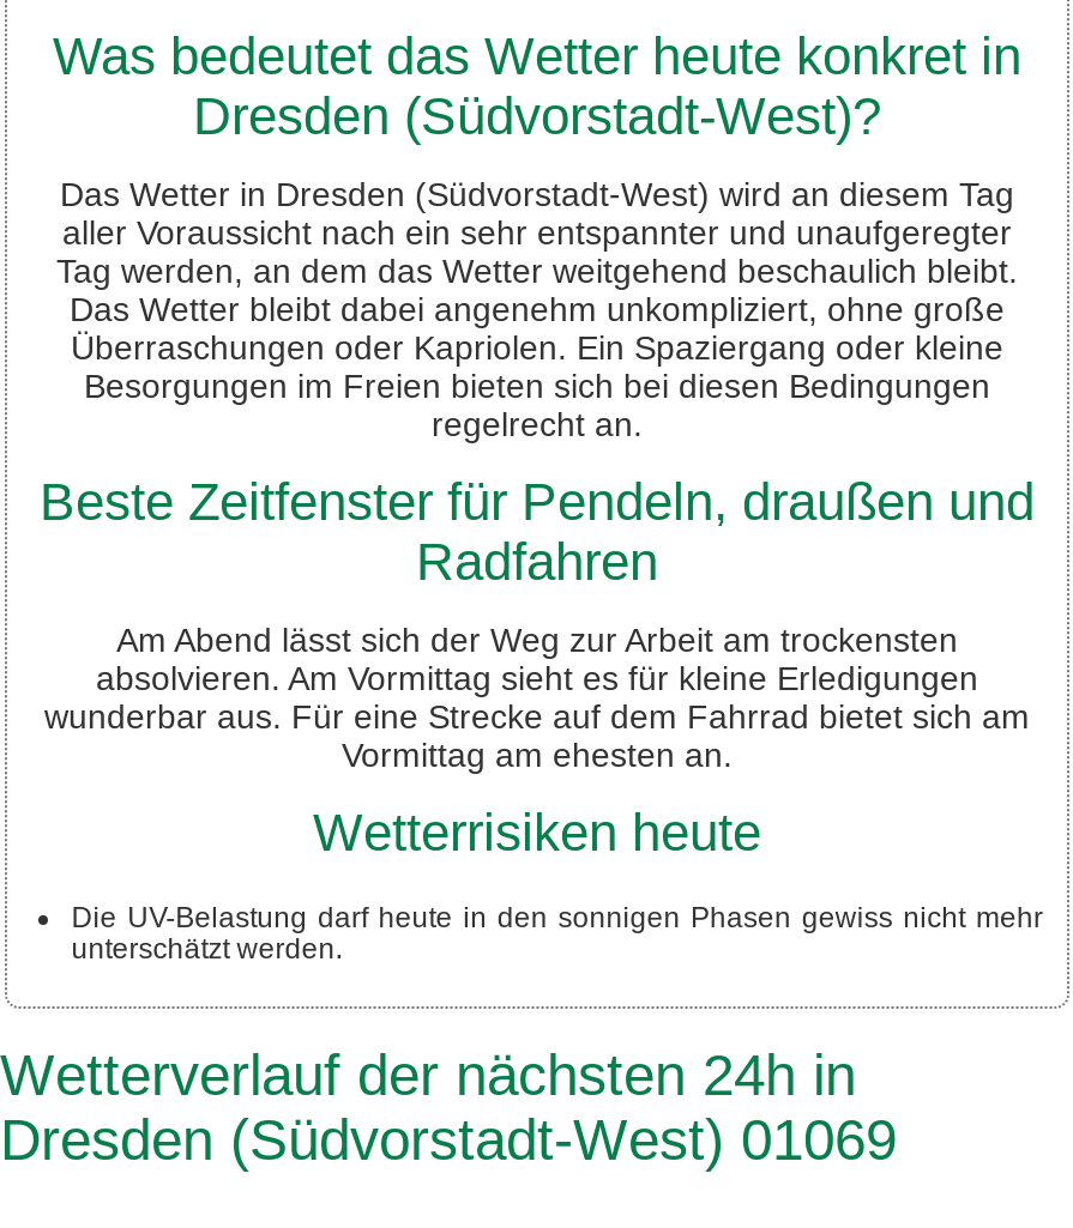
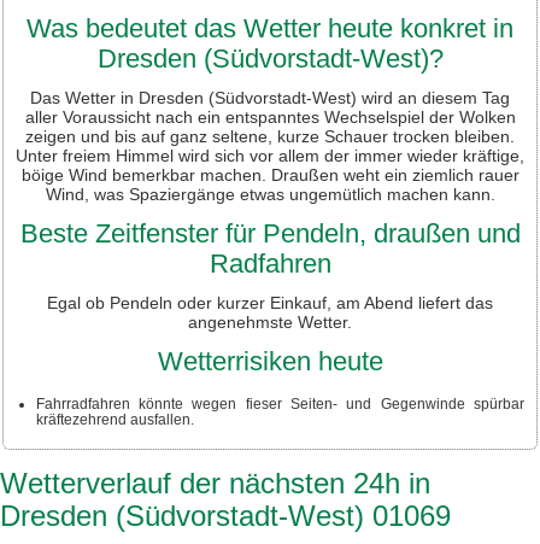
- aller Voraussicht nach ein sehr entspannter und unaufgeregter
- Tag werden, an dem das Wetter weitgehend beschaulich bleibt.
- Das Wetter bleibt dabei angenehm unkompliziert, ohne große
- Überraschungen oder Kapriolen. Ein Spaziergang oder kleine
- Besorgungen im Freien bieten sich bei diesen Bedingungen
- regelrecht an.
+ aller Voraussicht nach ein entspanntes Wechselspiel der Wolken
+ zeigen und bis auf ganz seltene, kurze Schauer trocken bleiben.
+ Unter freiem Himmel wird sich vor allem der immer wieder kräftige,
+ böige Wind bemerkbar machen. Draußen weht ein ziemlich rauer
+ Wind, was Spaziergänge etwas ungemütlich machen kann.

- Am Abend lässt sich der Weg zur Arbeit am trockensten
- absolvieren. Am Vormittag sieht es für kleine Erledigungen
- wunderbar aus. Für eine Strecke auf dem Fahrrad bietet sich am
- Vormittag am ehesten an.
+ Egal ob Pendeln oder kurzer Einkauf, am Abend liefert das
+ angenehmste Wetter.

- Die UV-Belastung darf heute in den sonnigen Phasen gewiss nicht mehr
- unterschätzt werden.
+ Fahrradfahren könnte wegen fieser Seiten- und Gegenwinde spürbar
+ kräftezehrend ausfallen.
